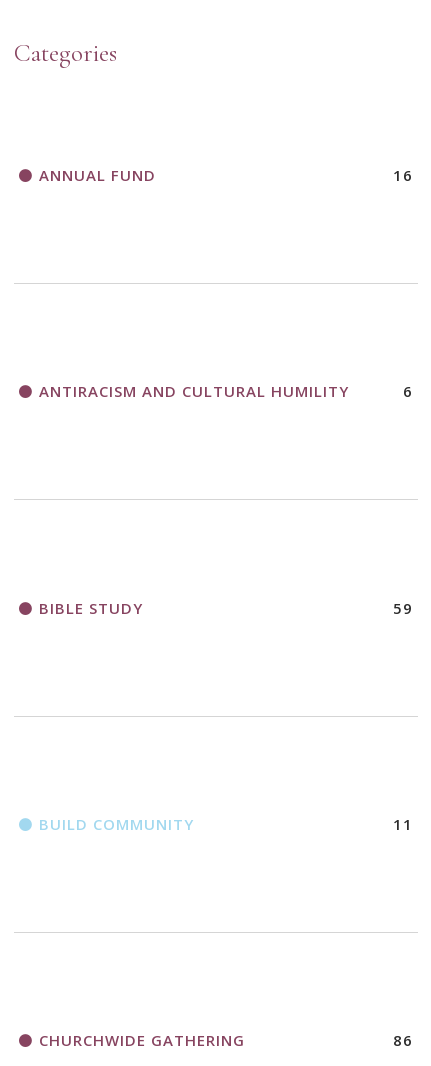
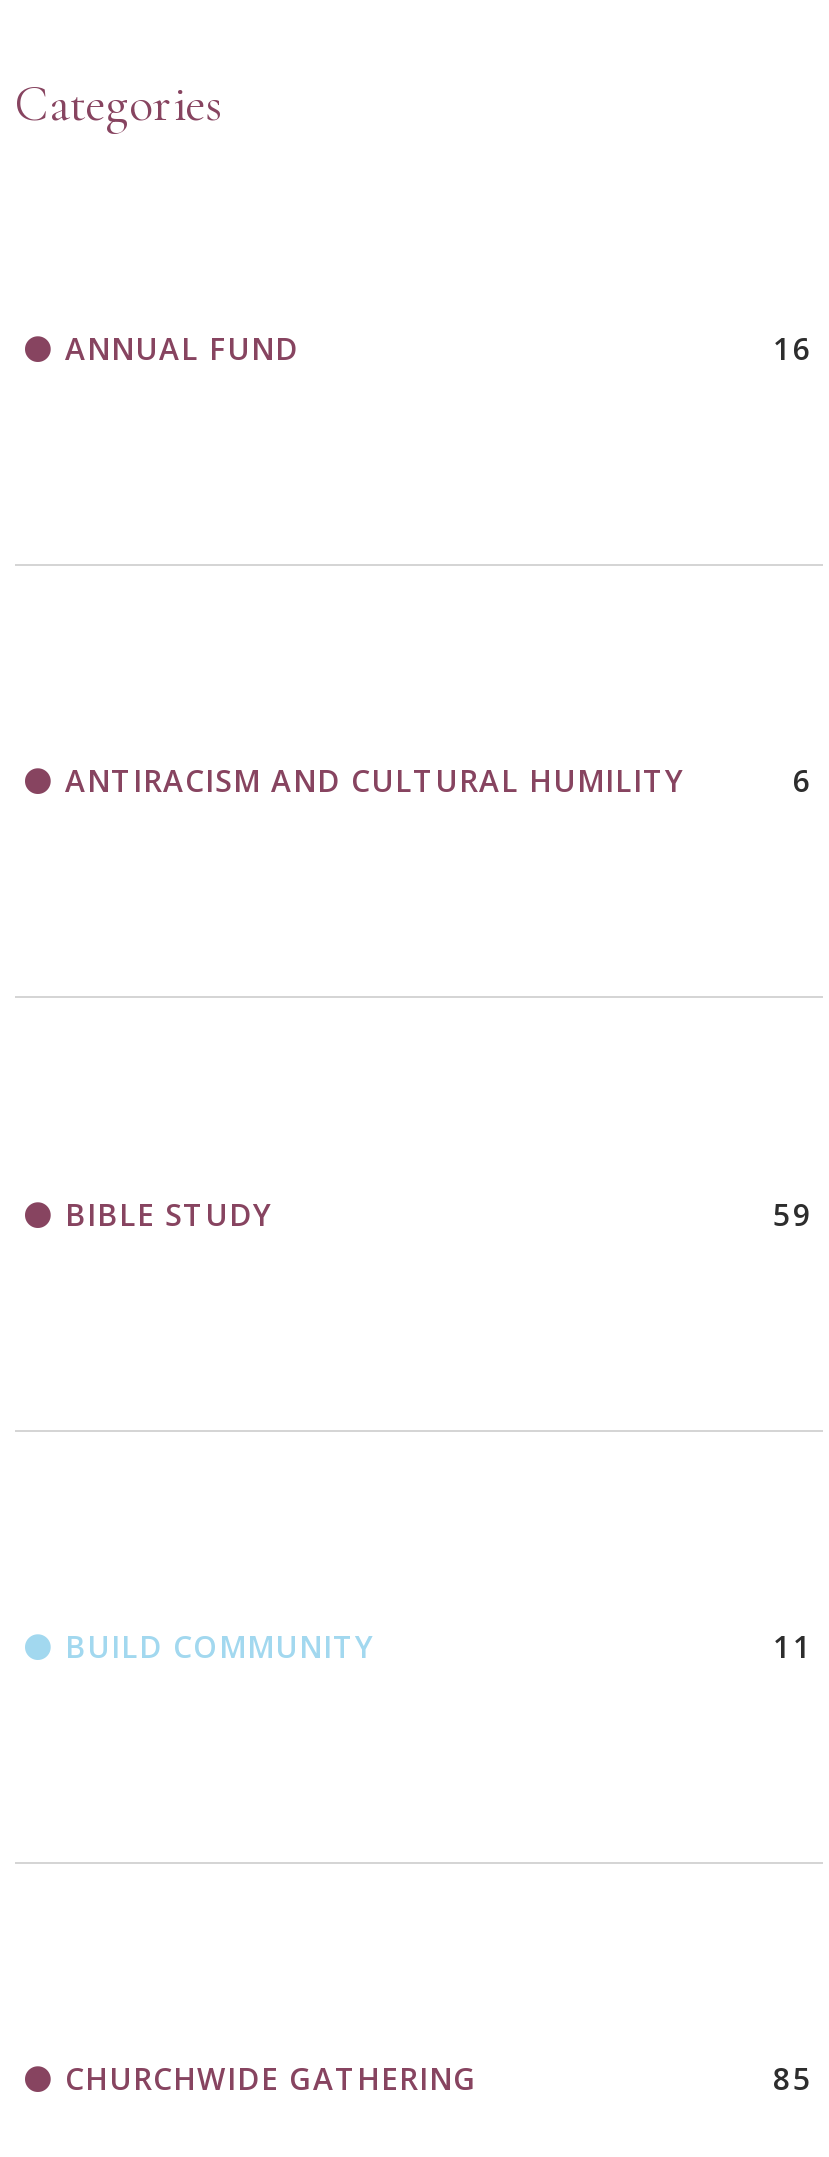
- 86
+ 85
